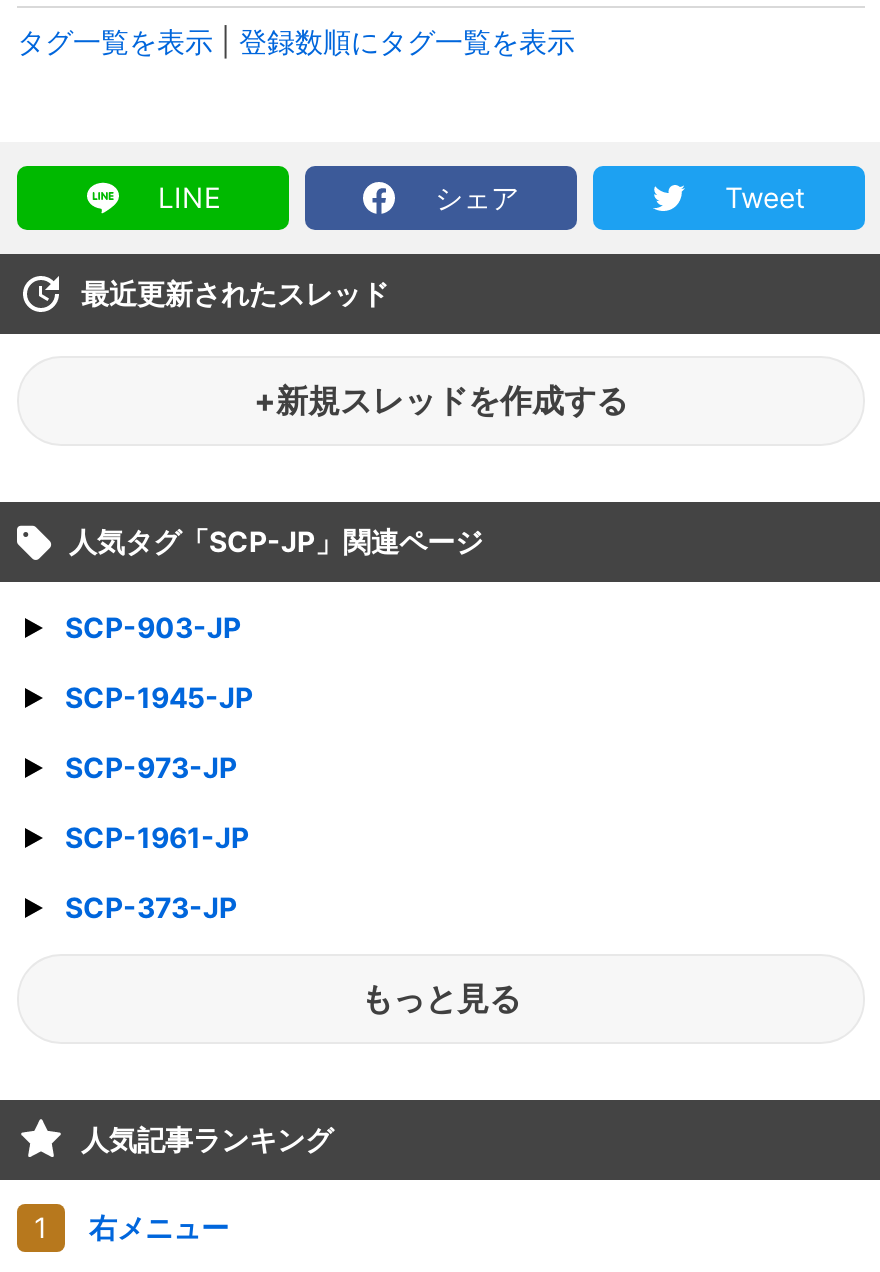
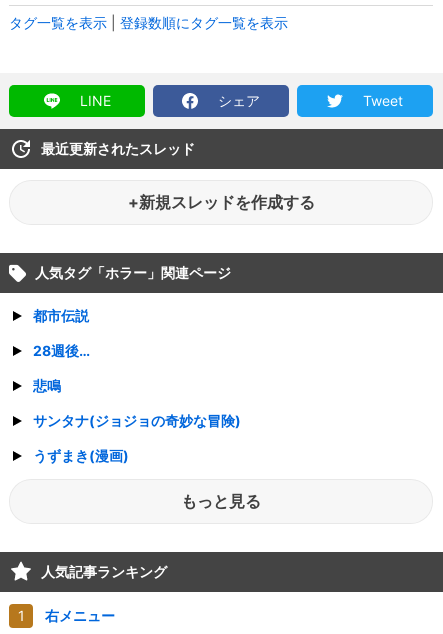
- 人気タグ「SCP-JP」関連ページ
+ 人気タグ「ホラー」関連ページ

- SCP-903-JP
+ 都市伝説

- SCP-1945-JP
+ 28週後…

- SCP-973-JP
+ 悲鳴

- SCP-1961-JP
+ サンタナ(ジョジョの奇妙な冒険)

- SCP-373-JP
+ うずまき(漫画)
